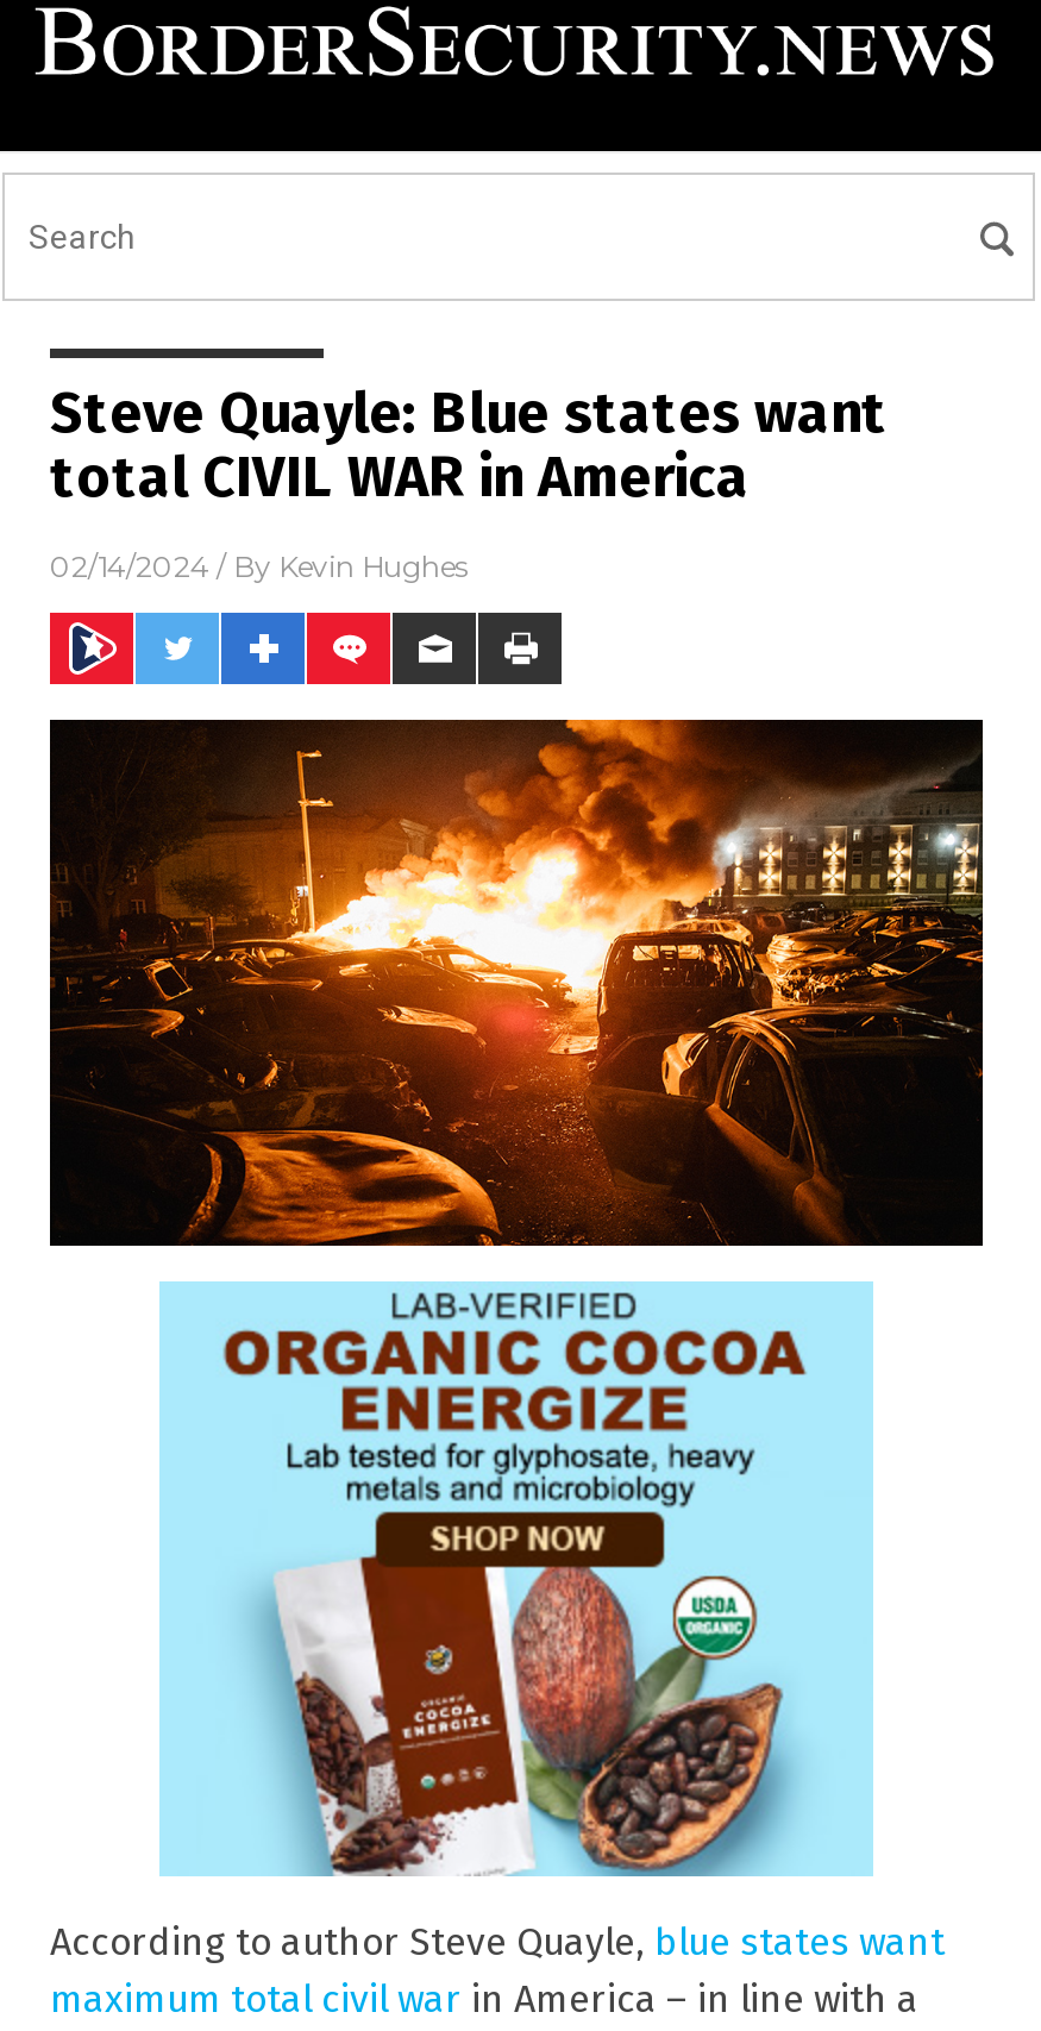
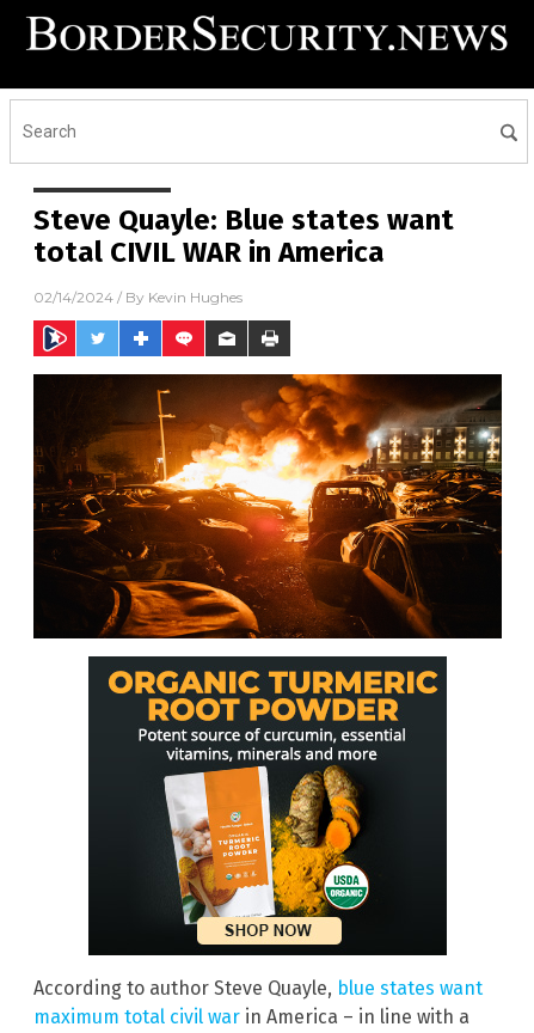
- [image]
+ [image]
